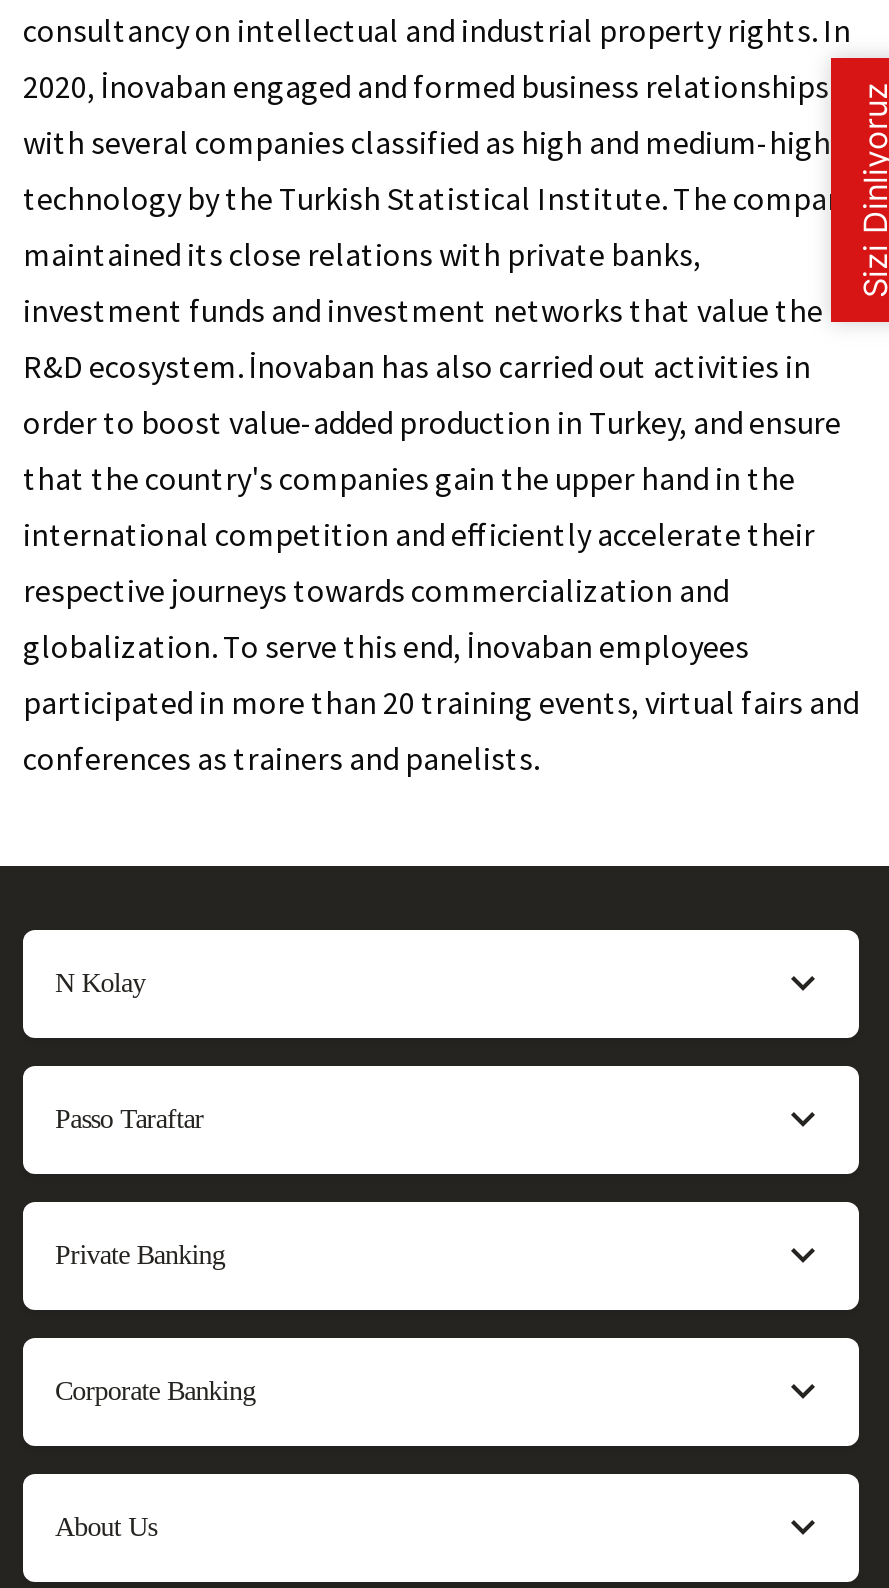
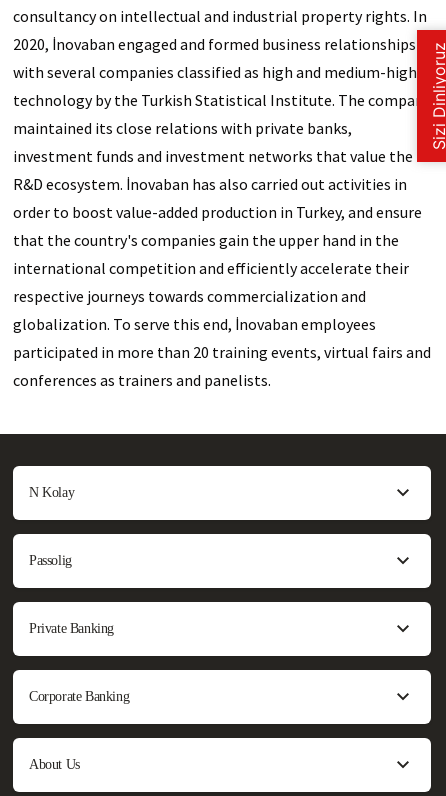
- Passo Taraftar
+ Passolig
